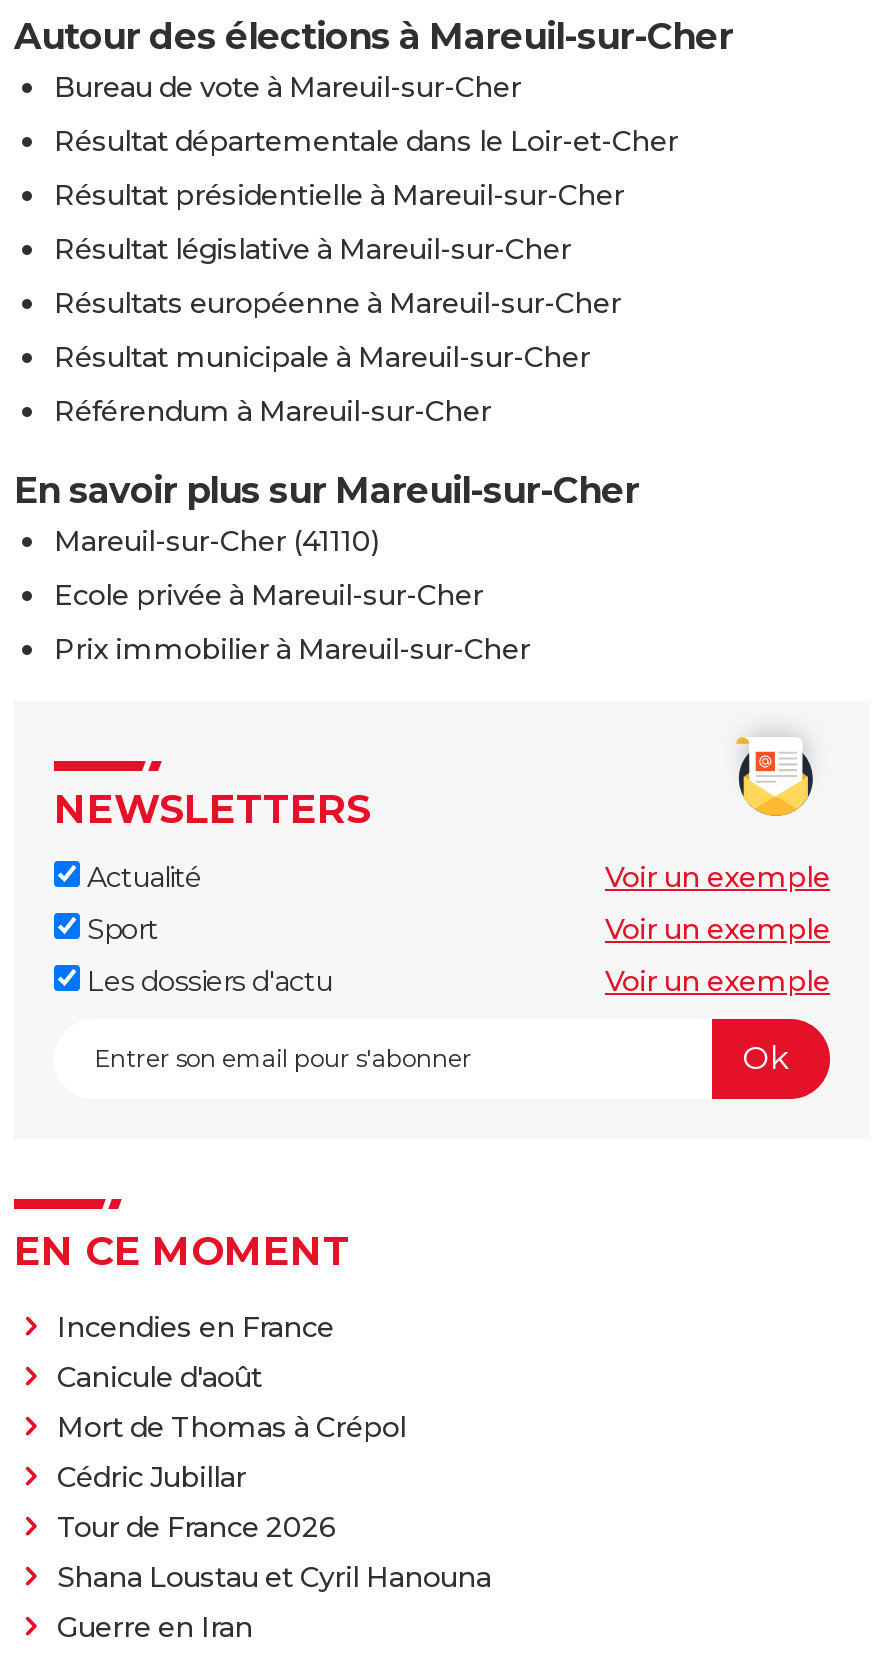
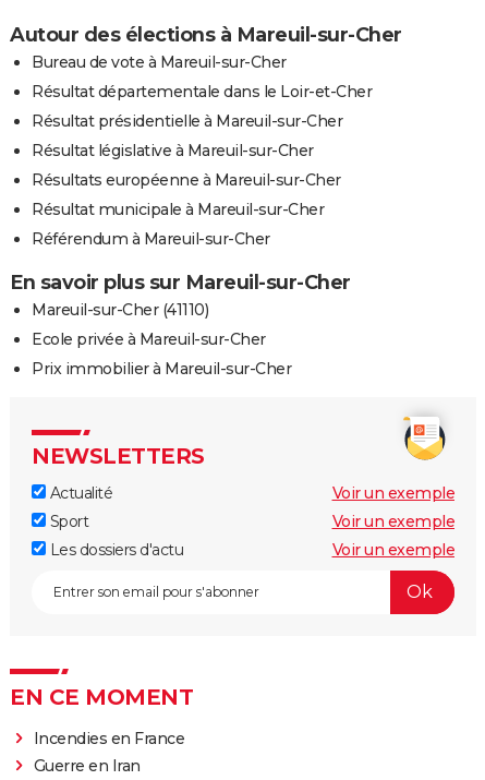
- Canicule d'août
- Mort de Thomas à Crépol
- Cédric Jubillar
- Tour de France 2026
- Shana Loustau et Cyril Hanouna
